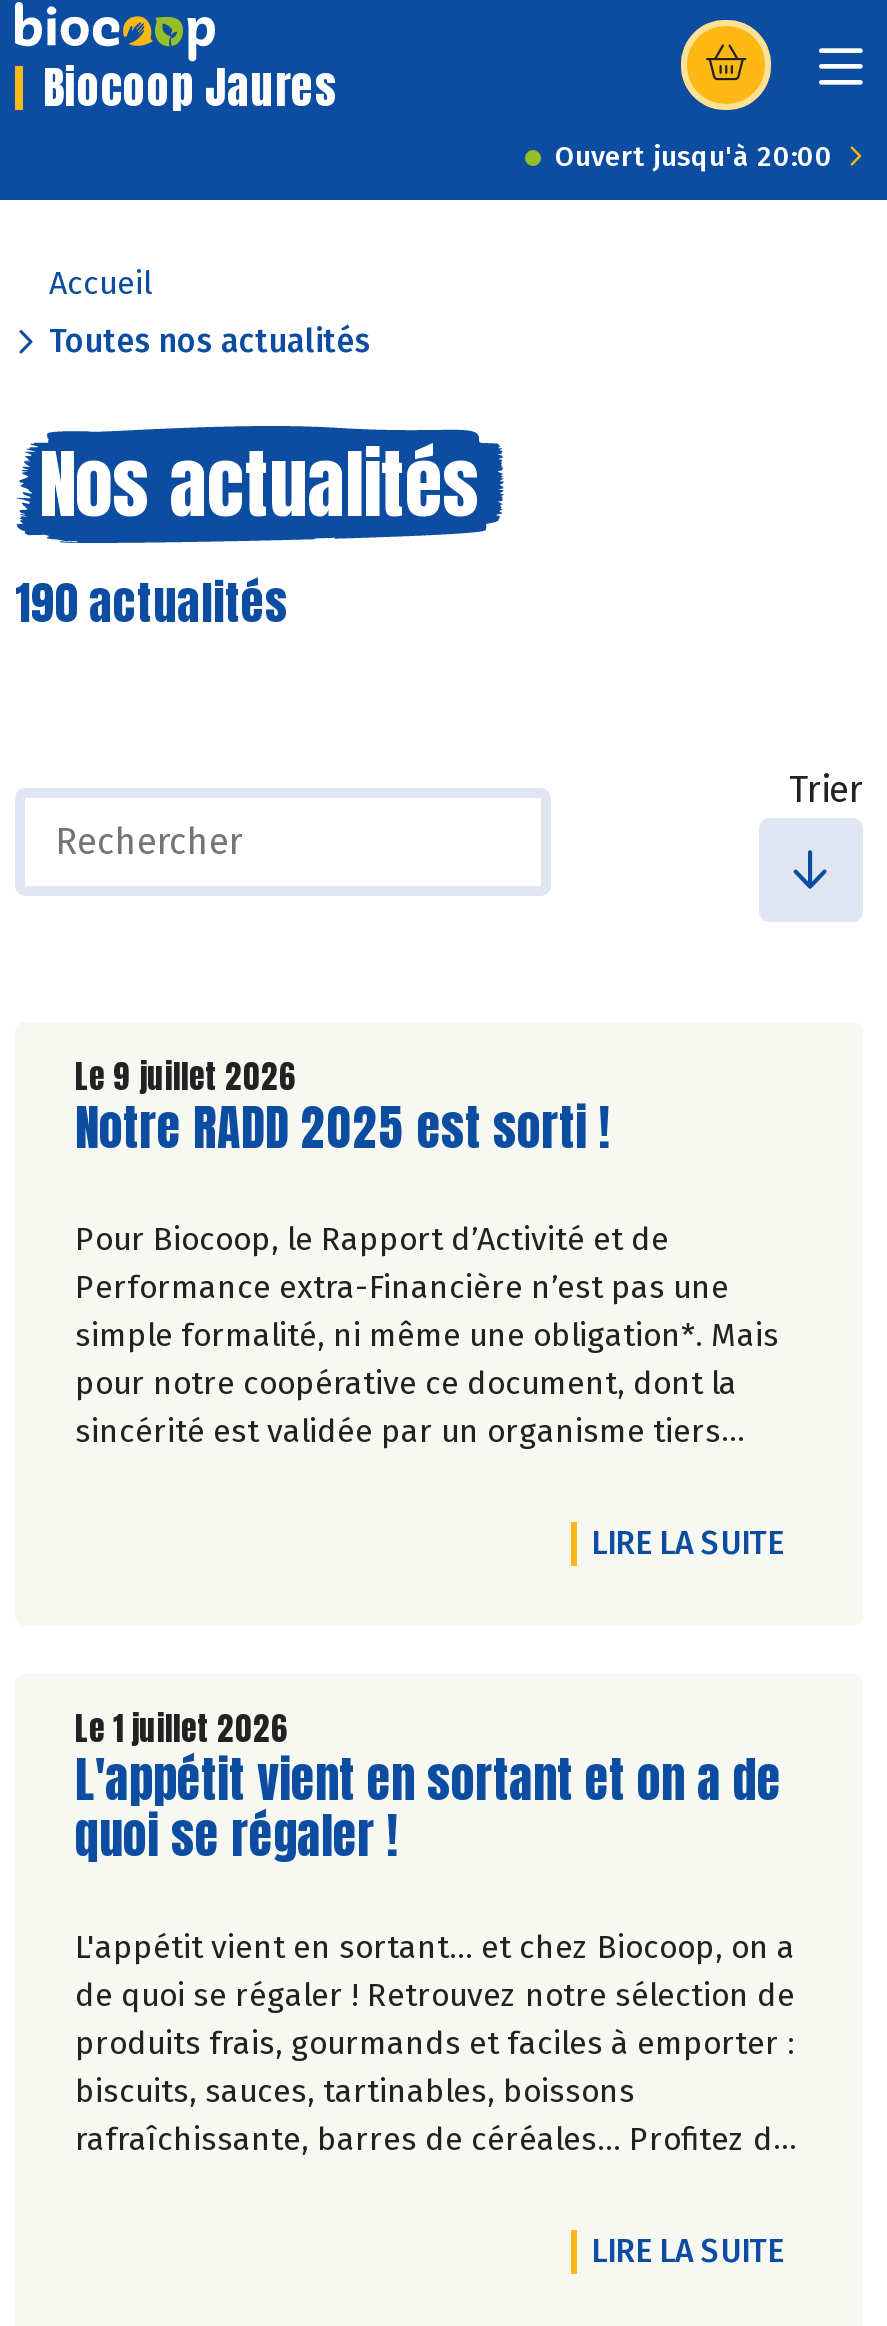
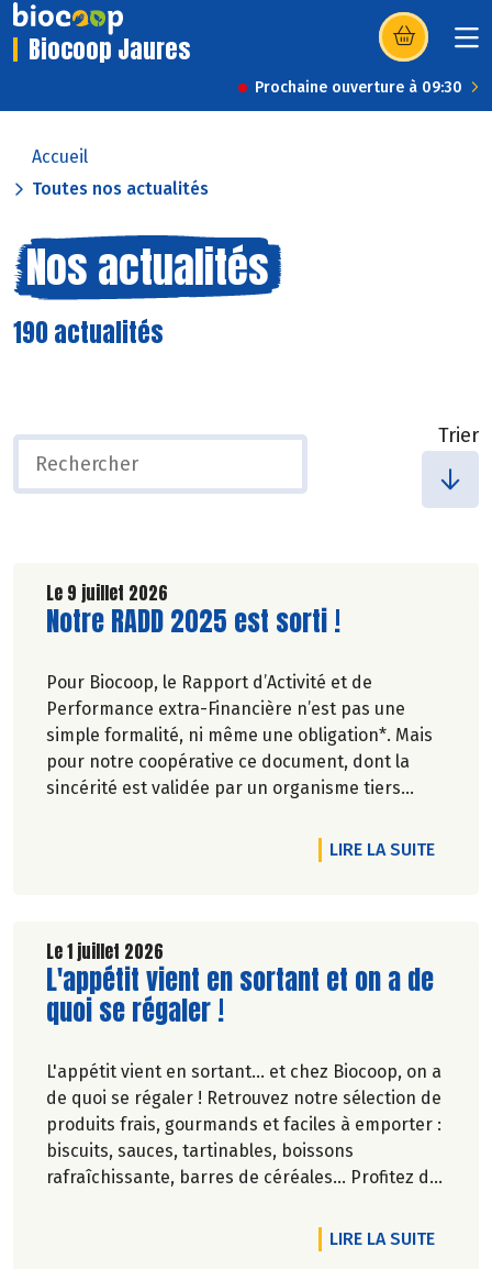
- Ouvert jusqu'à 20:00
+ Prochaine ouverture à 09:30
